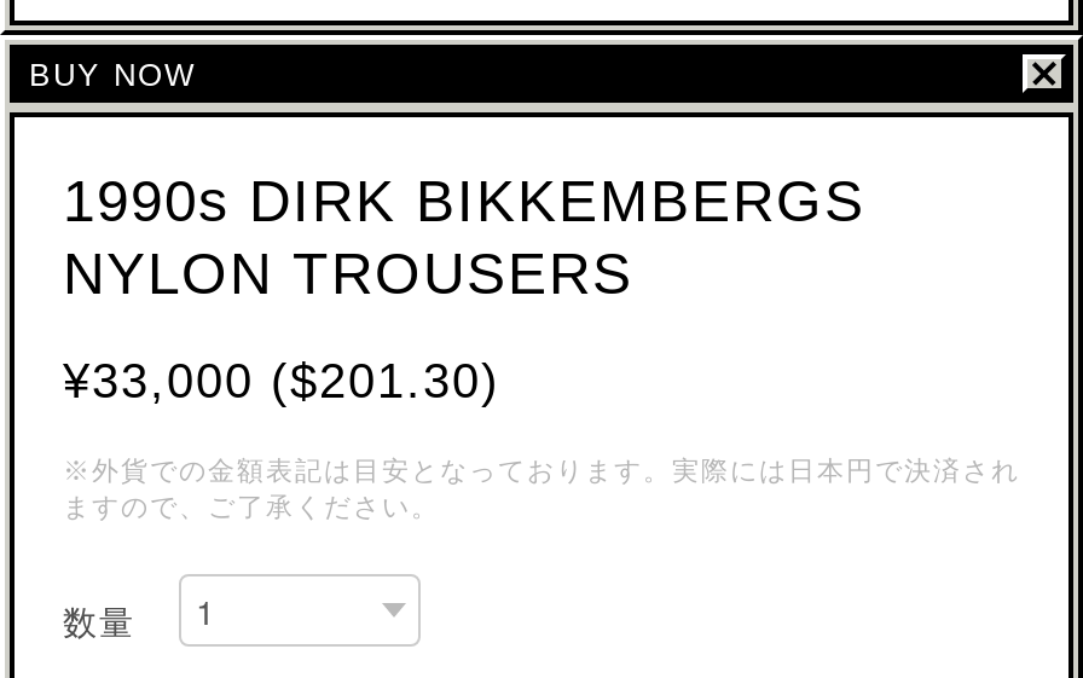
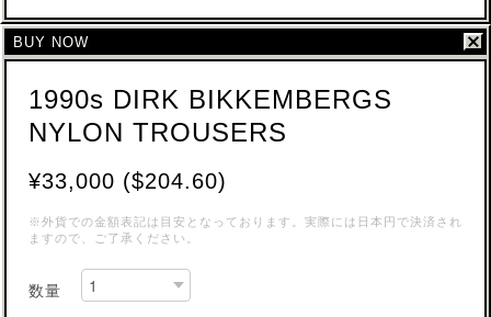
- ¥33,000 ($201.30)
+ ¥33,000 ($204.60)
